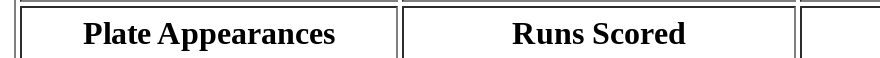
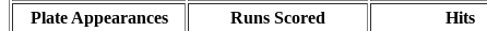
+ Hits
